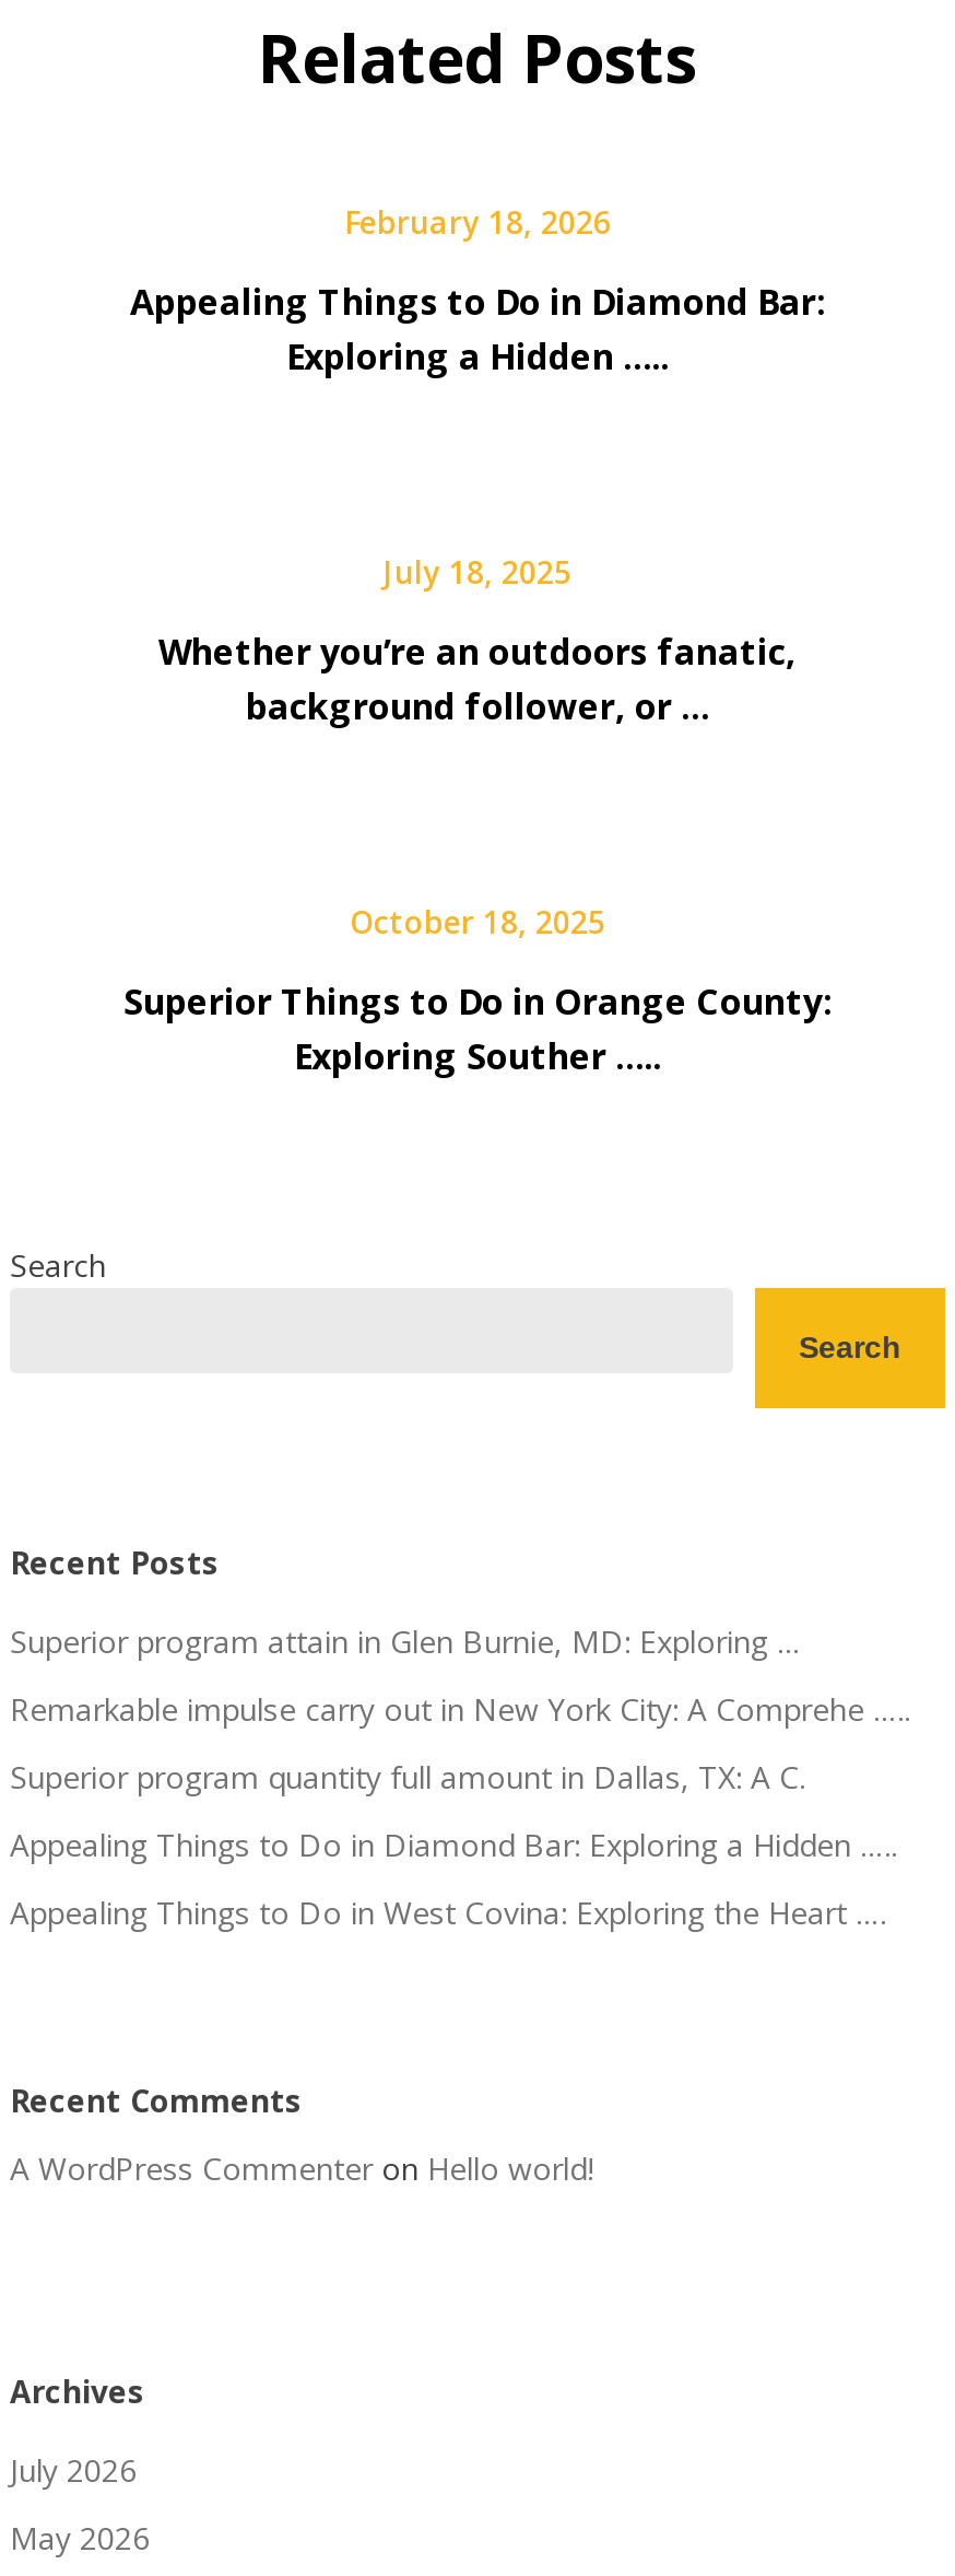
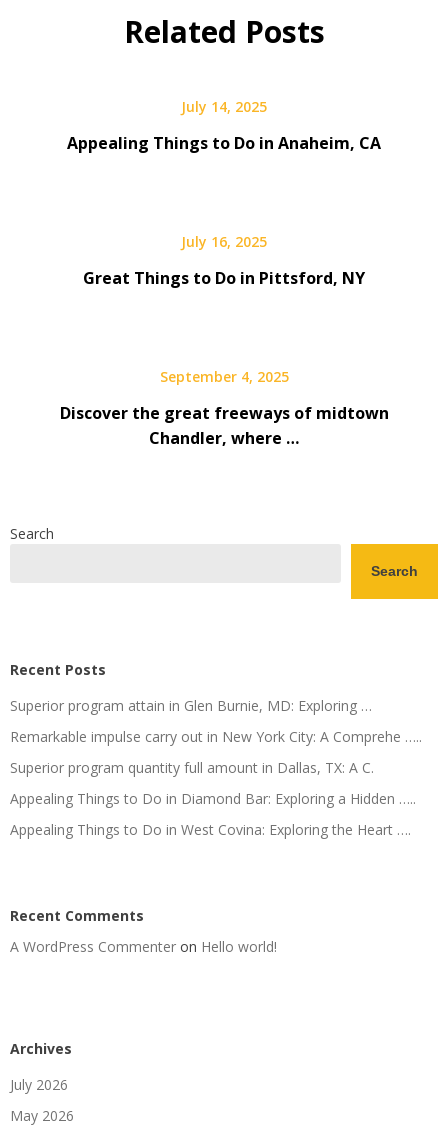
- February 18, 2026
+ July 14, 2025

- Appealing Things to Do in Diamond Bar:
- Exploring a Hidden …..
+ Appealing Things to Do in Anaheim, CA

- July 18, 2025
+ July 16, 2025

- Whether you’re an outdoors fanatic,
- background follower, or …
+ Great Things to Do in Pittsford, NY

- October 18, 2025
+ September 4, 2025

- Superior Things to Do in Orange County:
- Exploring Souther …..
+ Discover the great freeways of midtown
+ Chandler, where …
